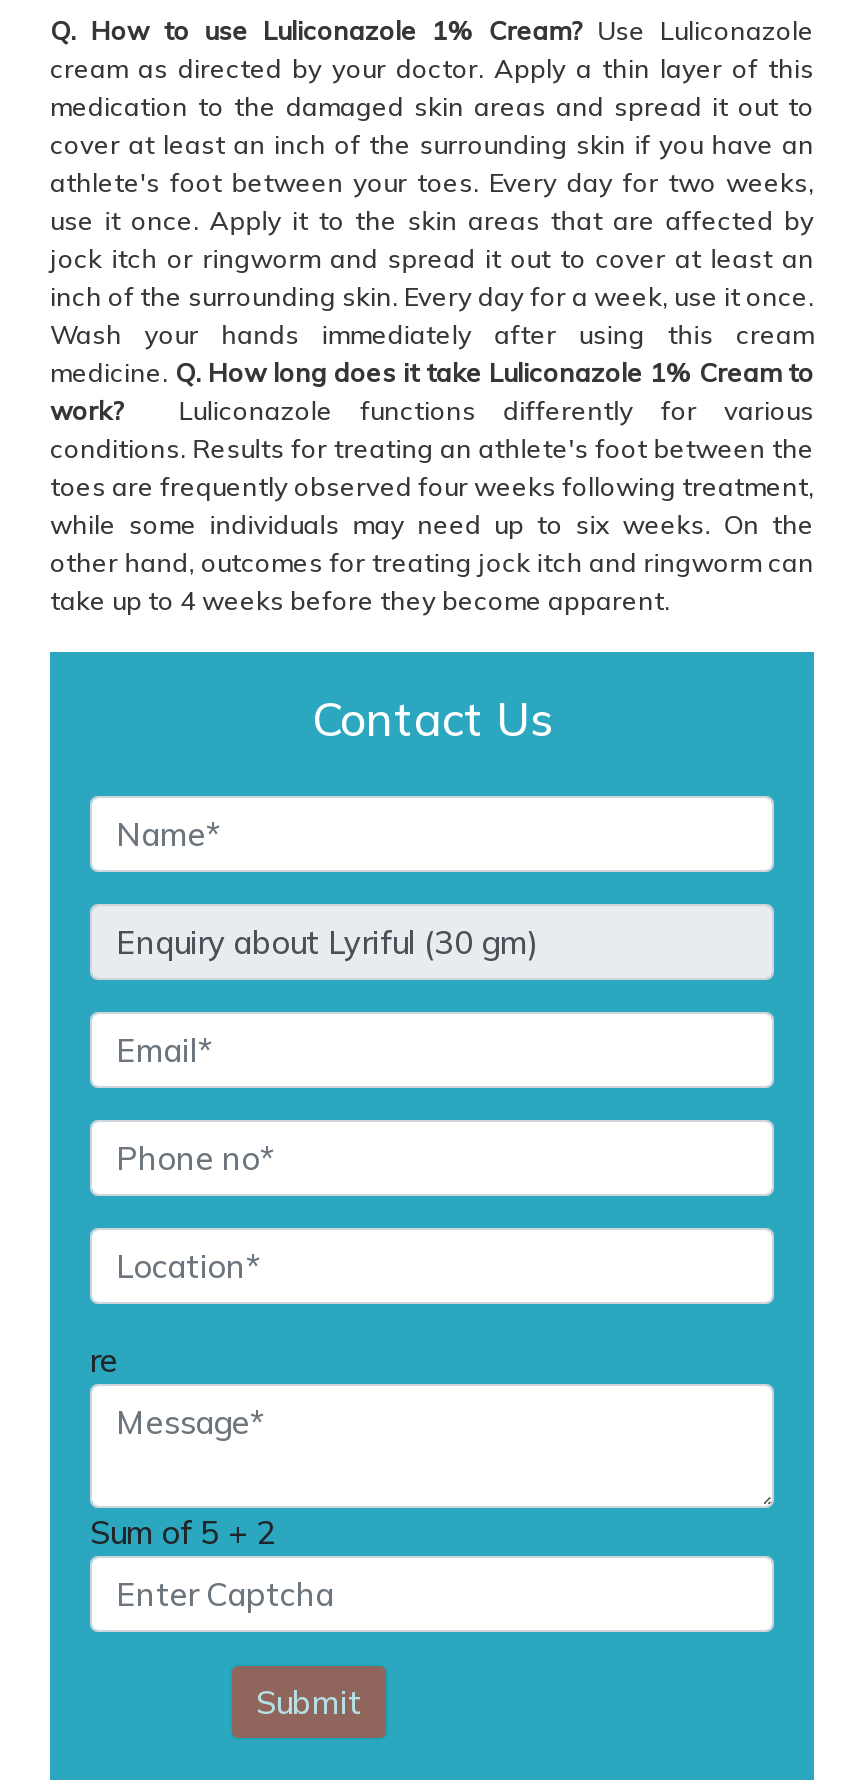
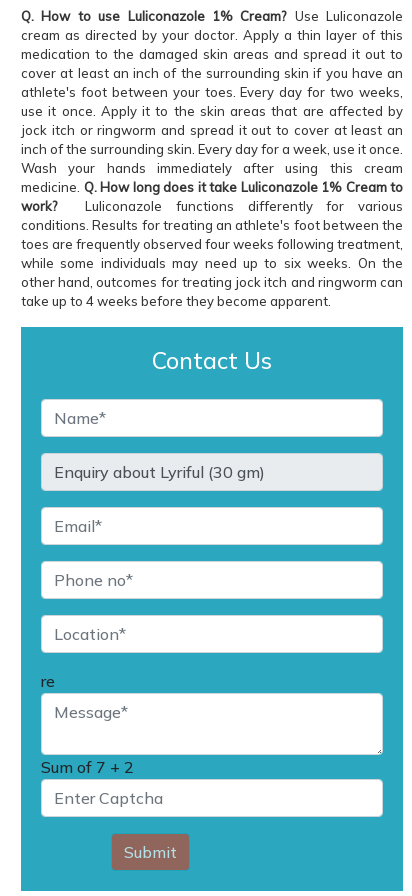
- Sum of 5 + 2
+ Sum of 7 + 2
